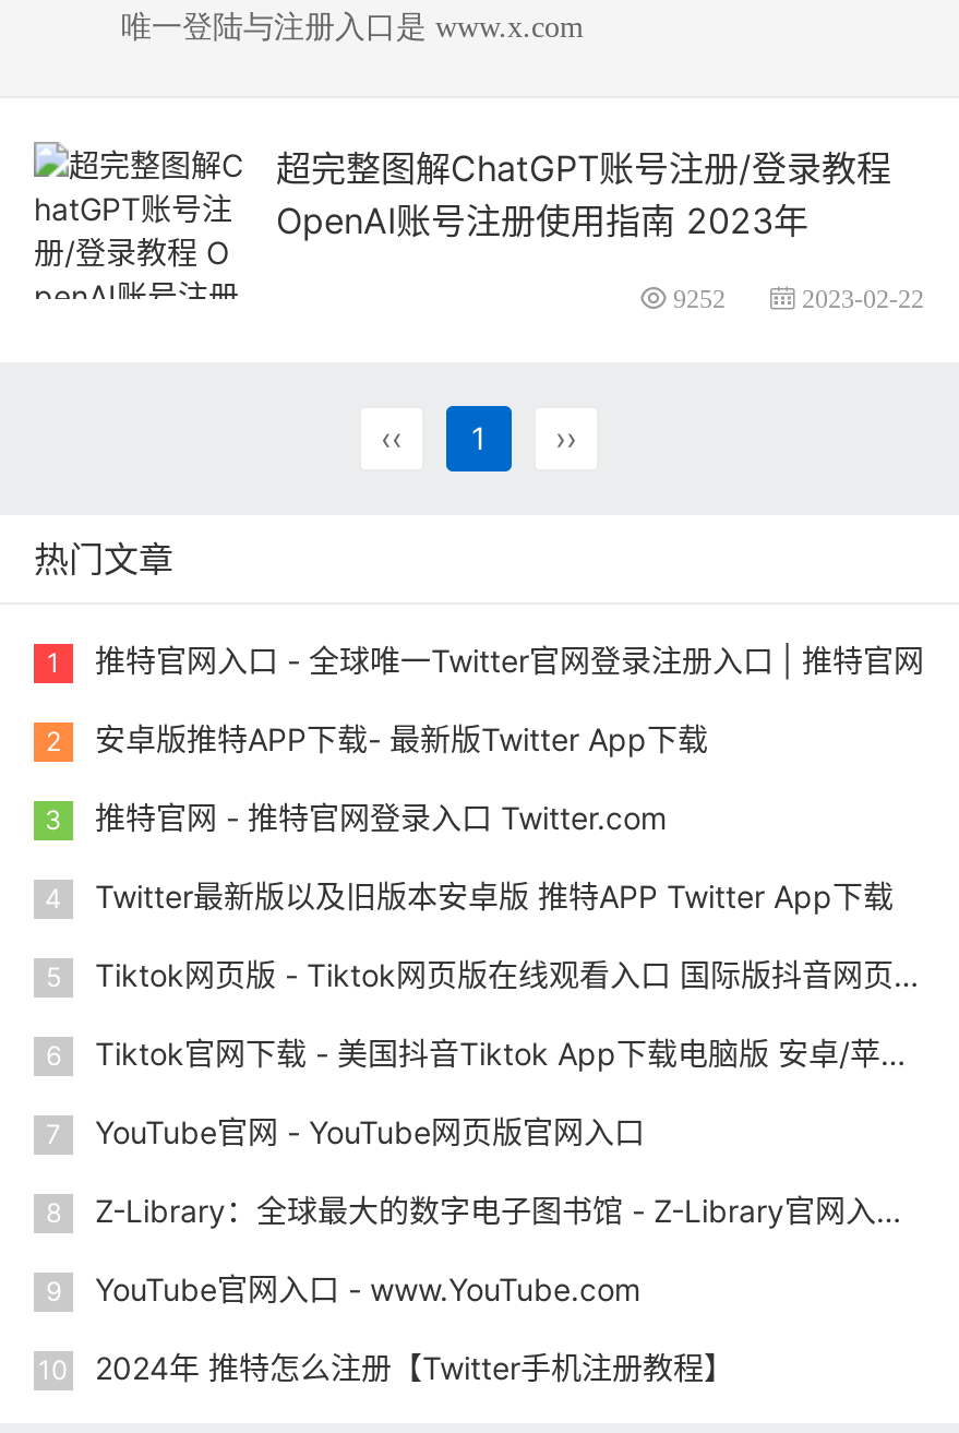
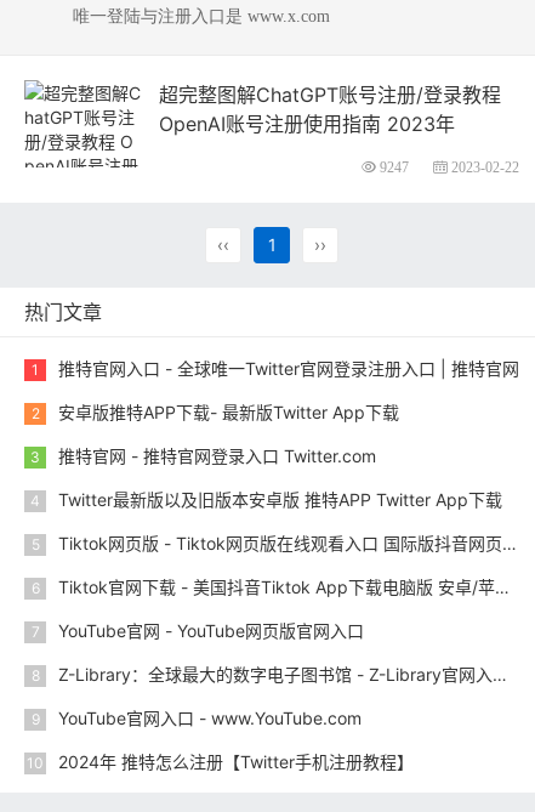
- 9252
+ 9247
